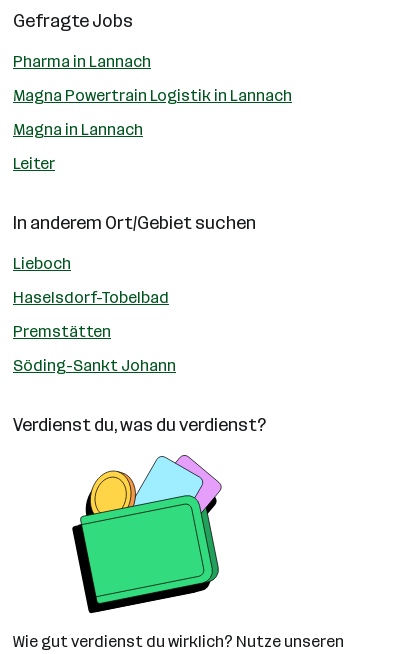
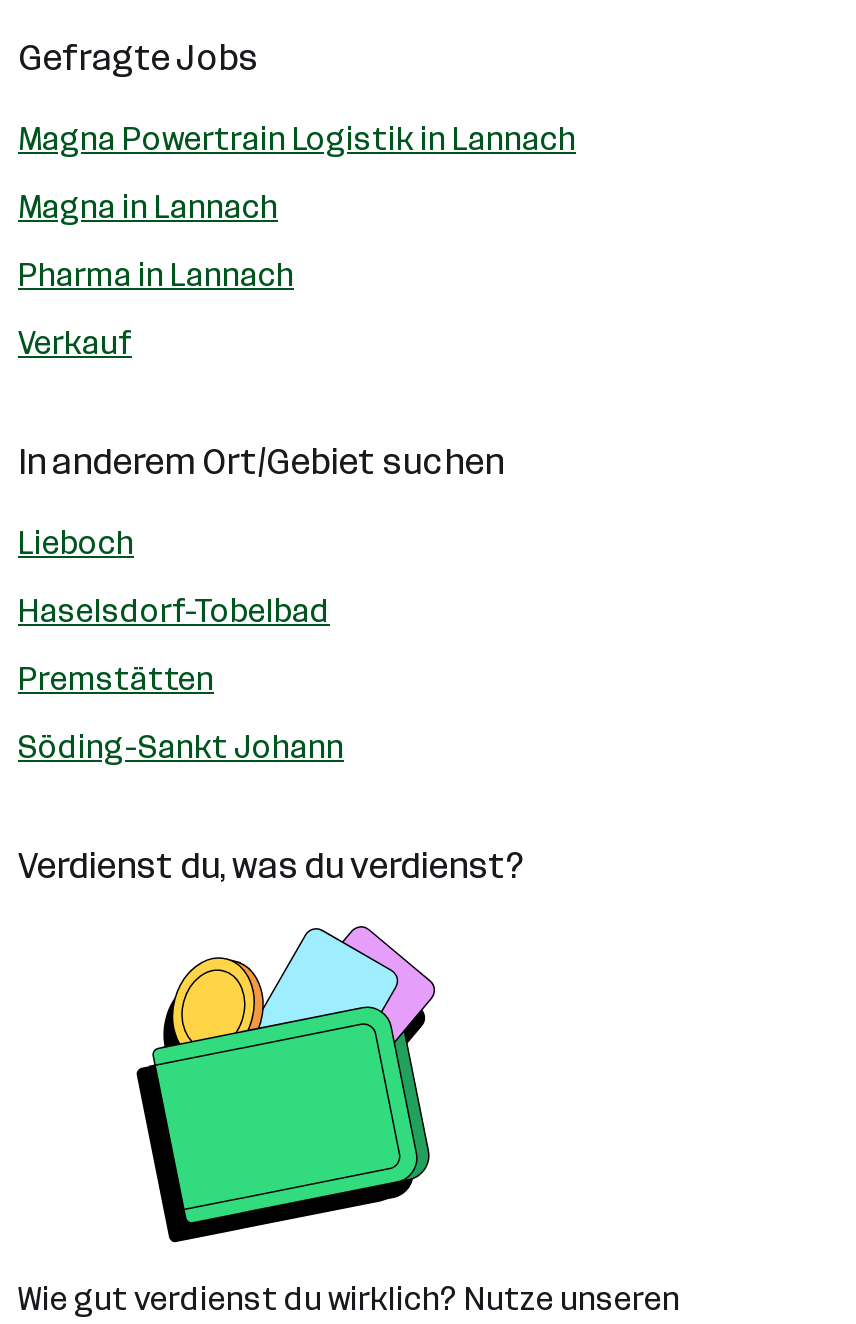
moved down: Pharma in Lannach

moved up: Magna Powertrain Logistik in Lannach | Magna in Lannach

- Leiter
+ Verkauf
